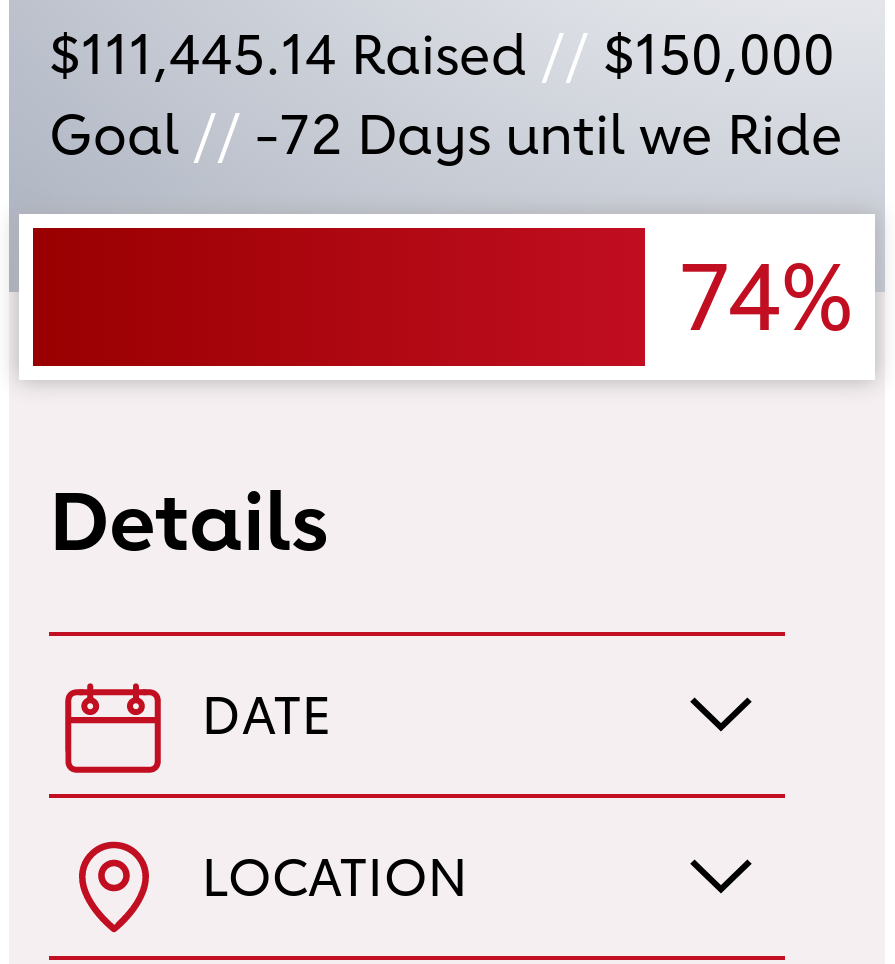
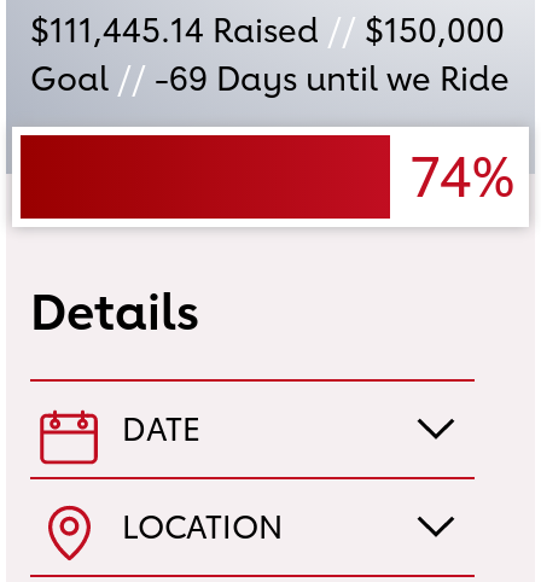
- Goal // -72 Days until we Ride
+ Goal // -69 Days until we Ride
